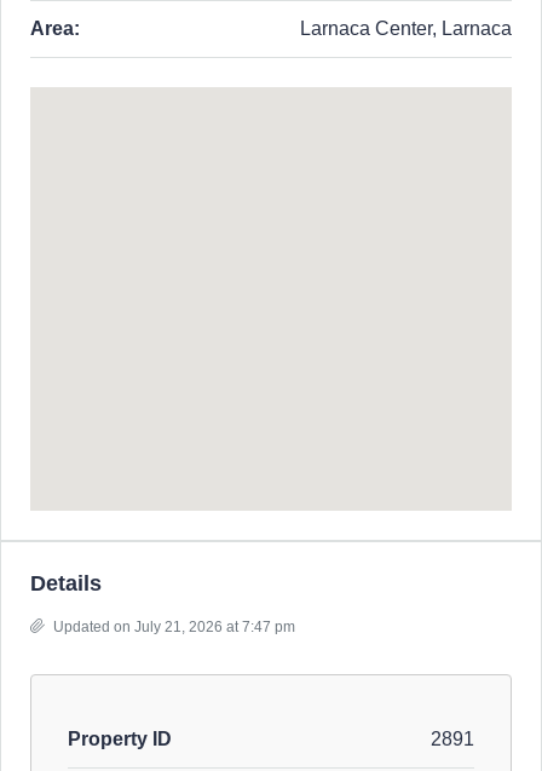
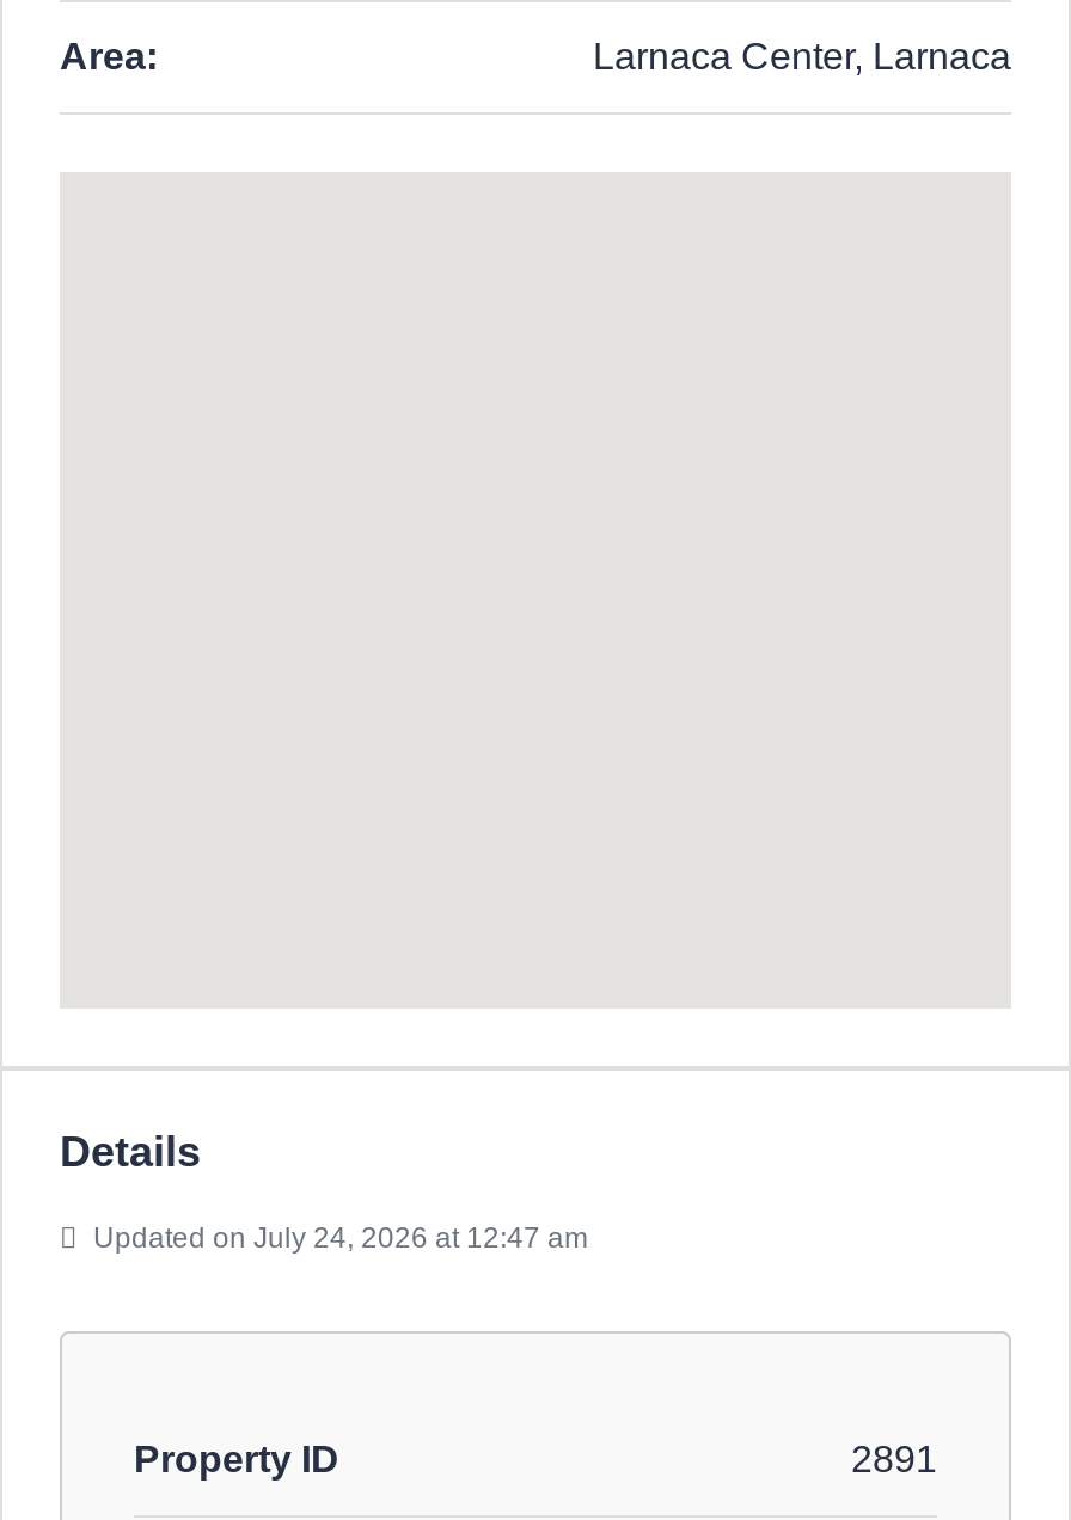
- Updated on July 21, 2026 at 7:47 pm
+ Updated on July 24, 2026 at 12:47 am
